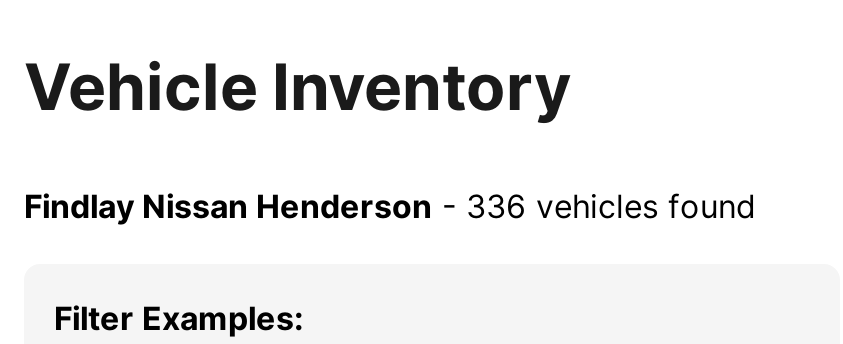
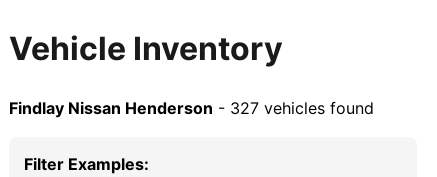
- Findlay Nissan Henderson - 336 vehicles found
+ Findlay Nissan Henderson - 327 vehicles found
